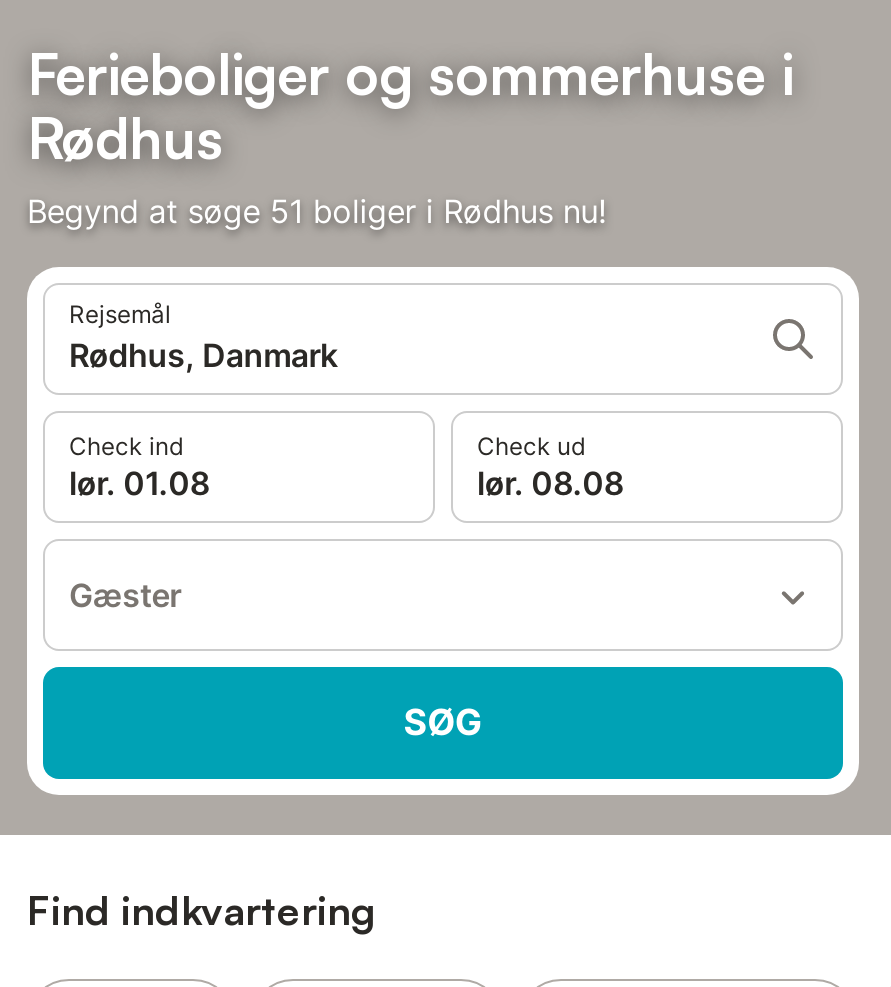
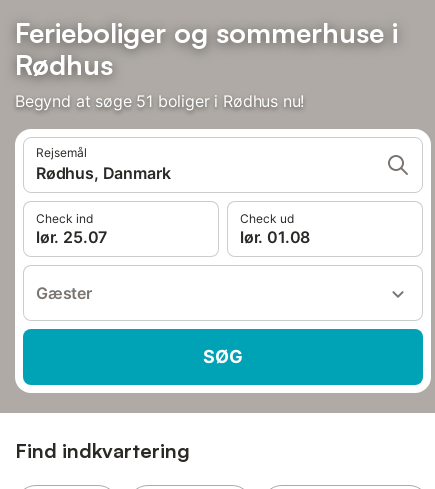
- lør. 01.08
+ lør. 25.07

- lør. 08.08
+ lør. 01.08
